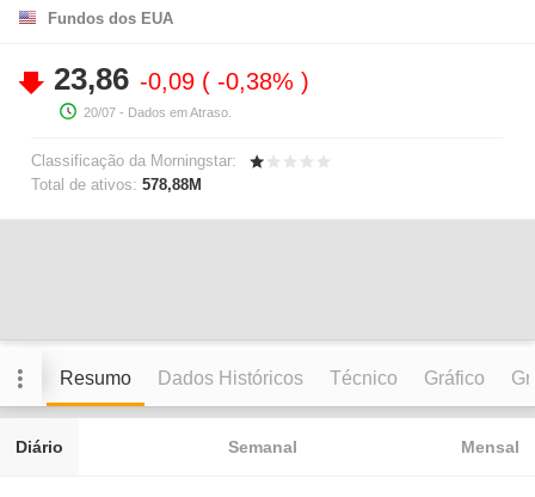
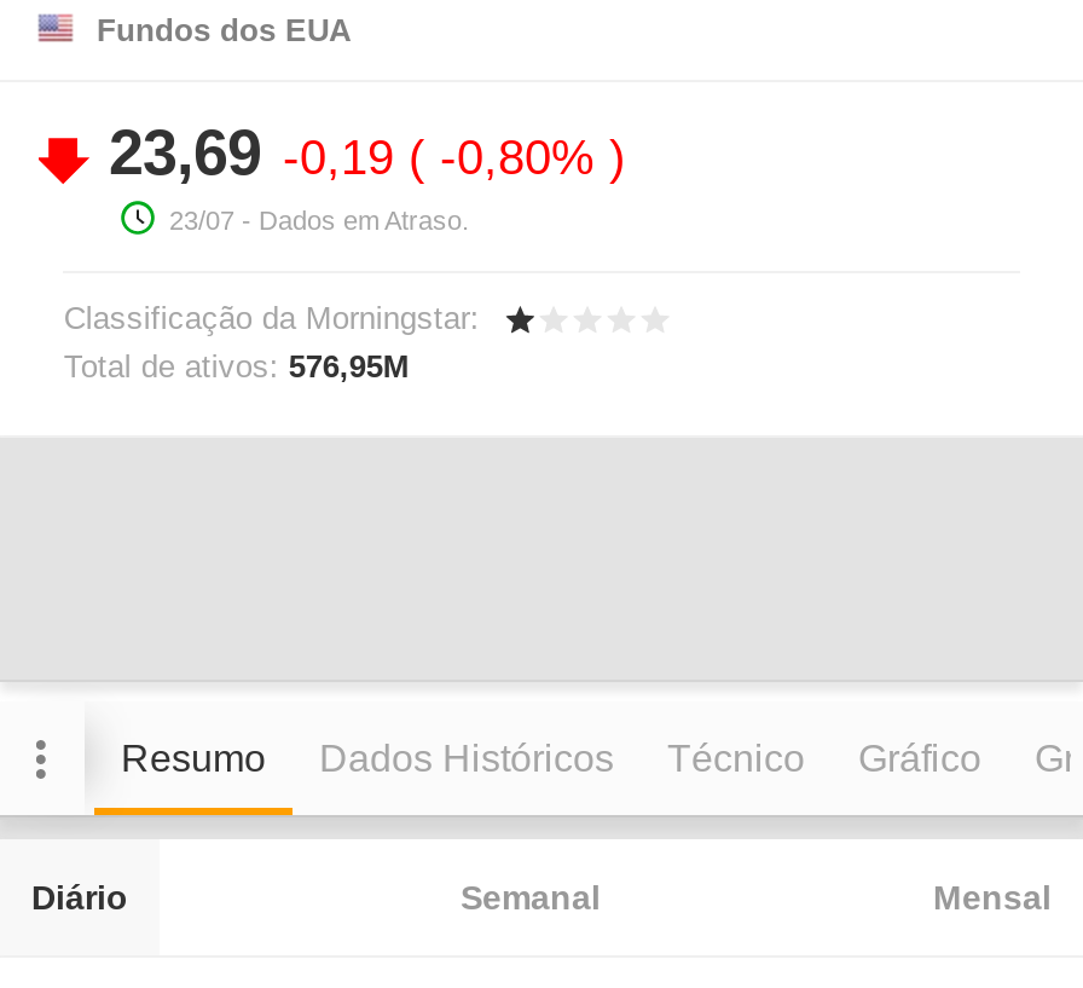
- 23,86 -0,09 -0,38%
+ 23,69 -0,19 -0,80%

- 20/07 - Dados em Atraso.
+ 23/07 - Dados em Atraso.

- Total de ativos: 578,88M
+ Total de ativos: 576,95M
